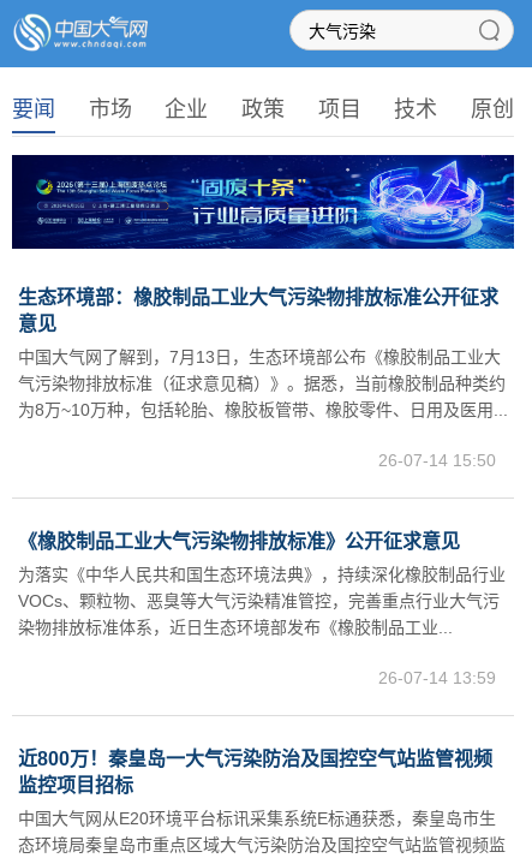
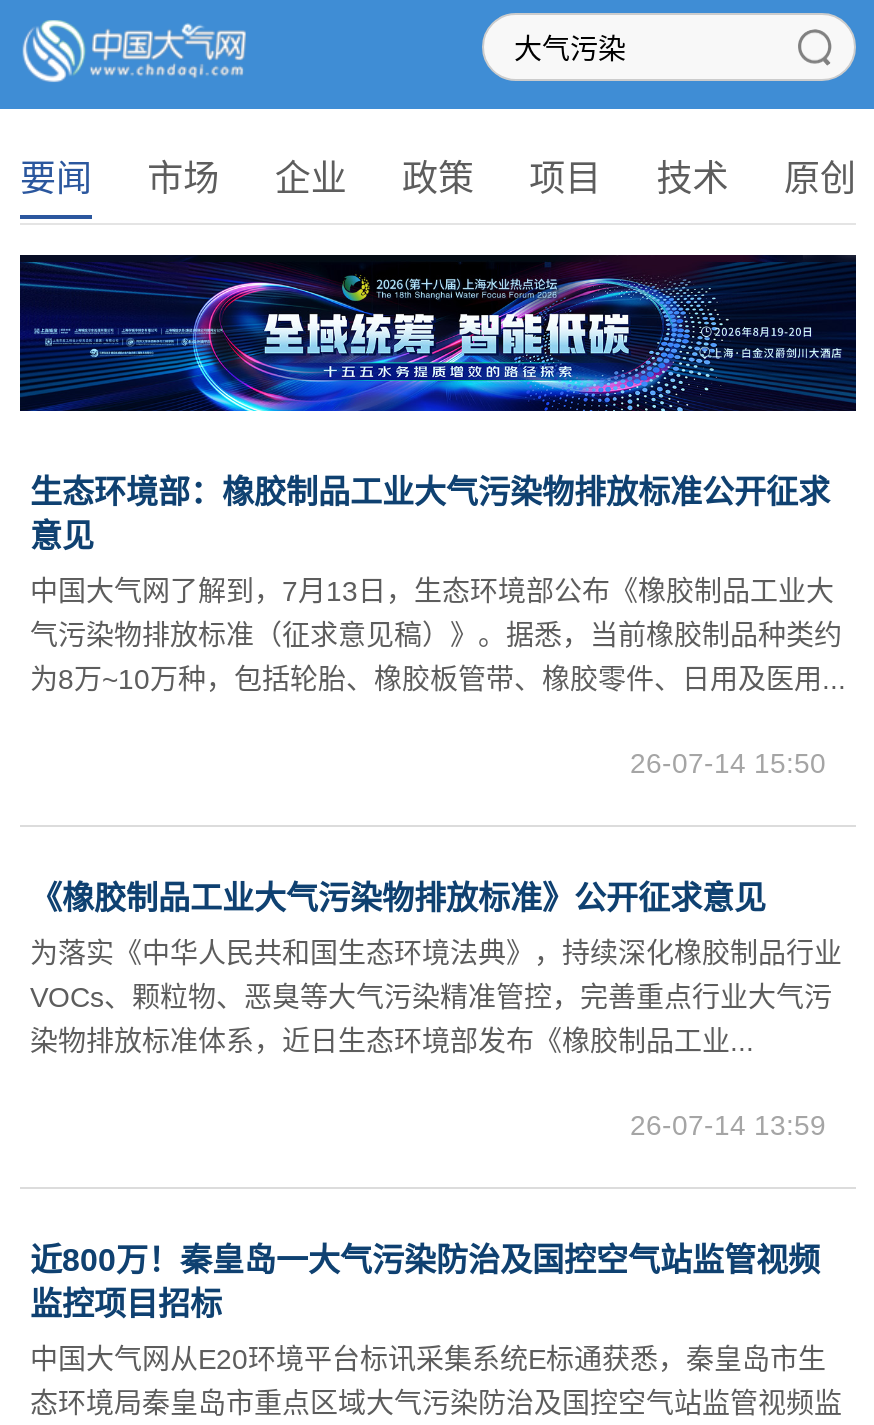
- [image]
+ [image]
